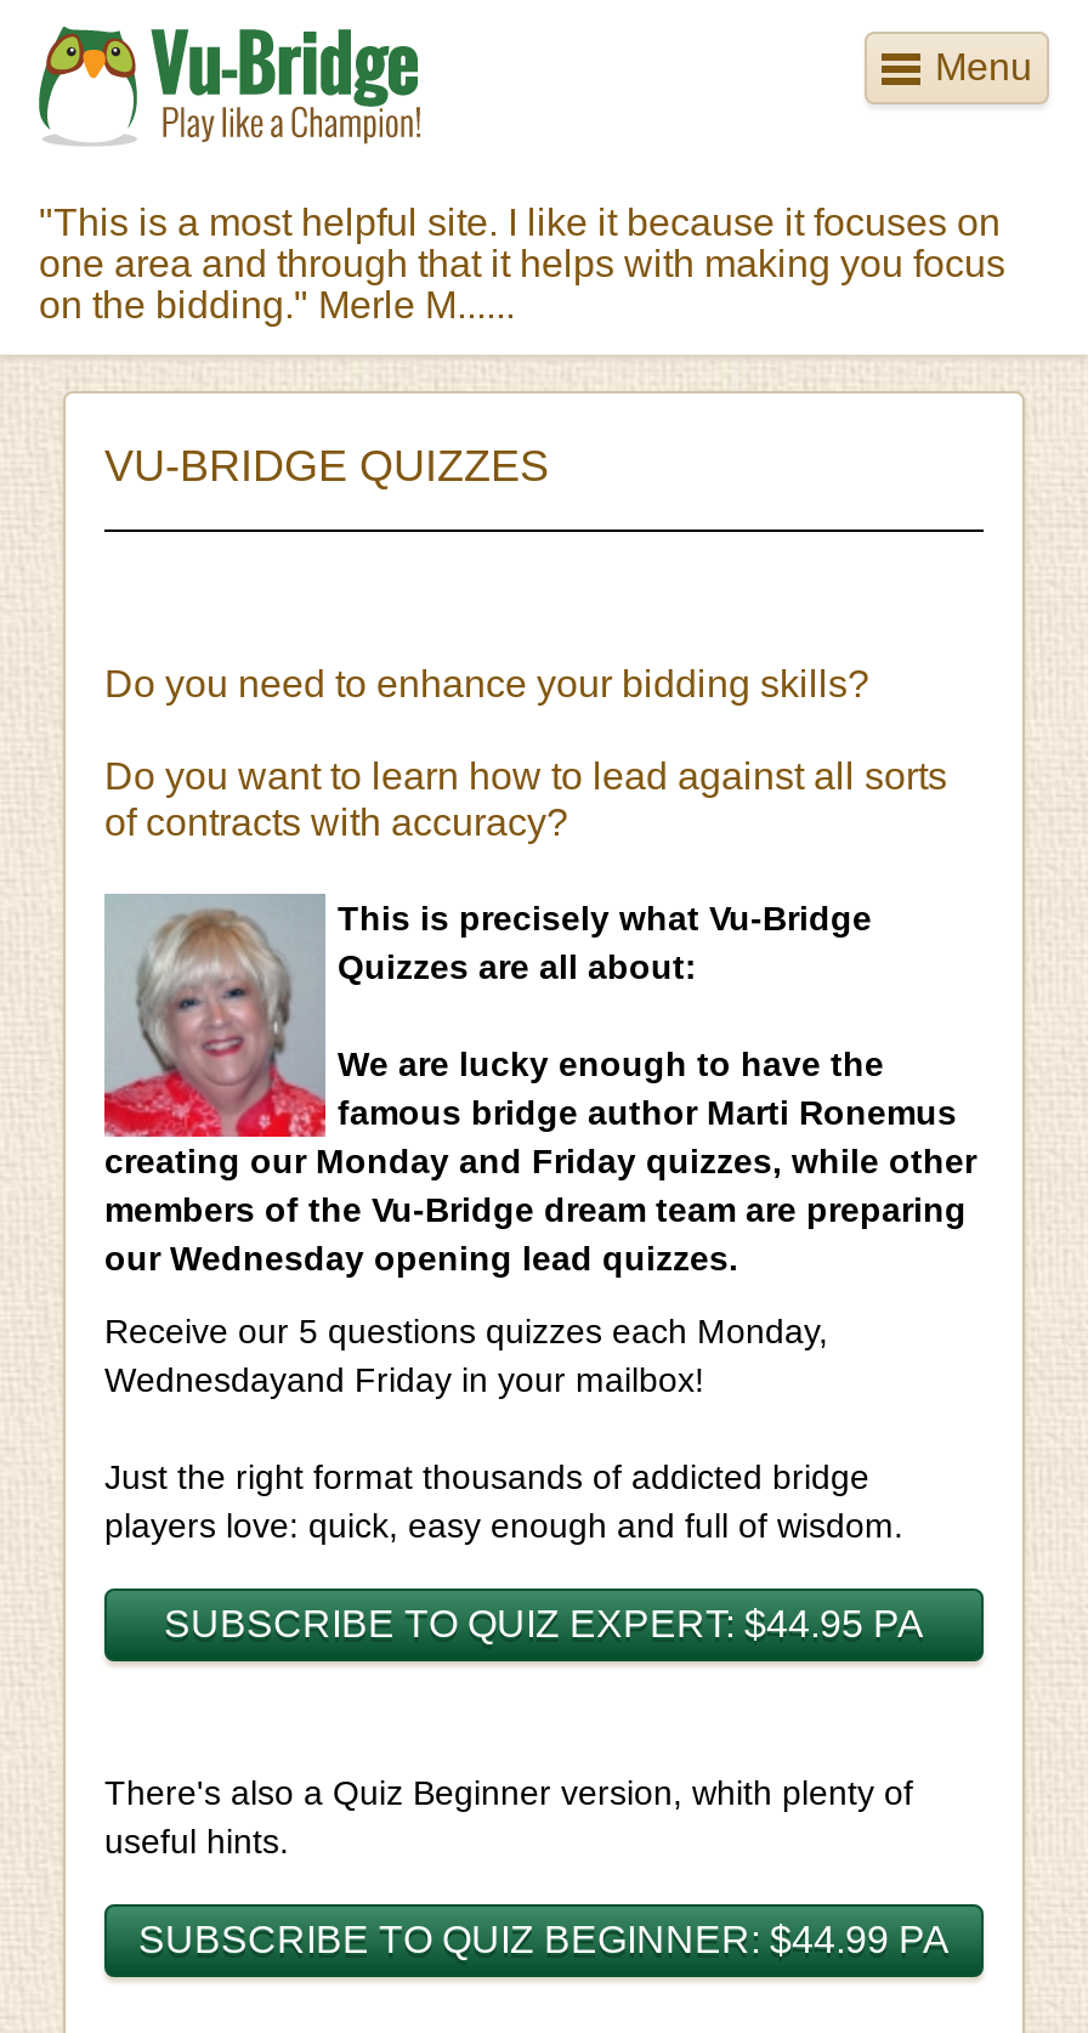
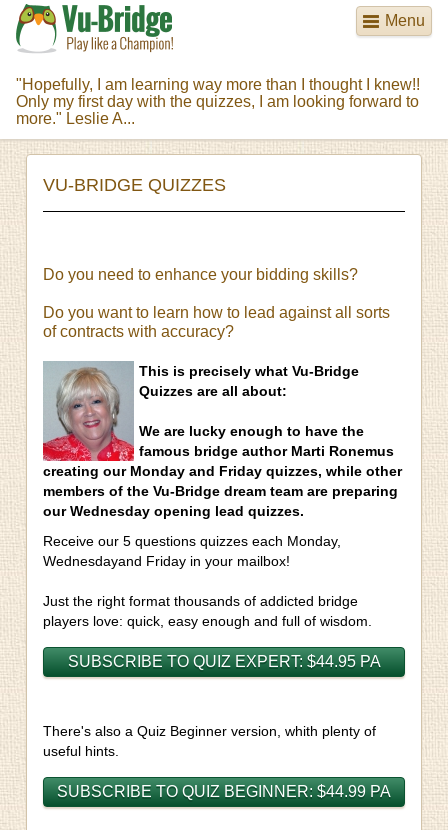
- "This is a most helpful site. I like it because it focuses on
- one area and through that it helps with making you focus
- on the bidding." Merle M......
+ "Hopefully, I am learning way more than I thought I knew!!
+ Only my first day with the quizzes, I am looking forward to
+ more." Leslie A...
